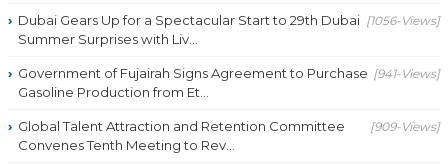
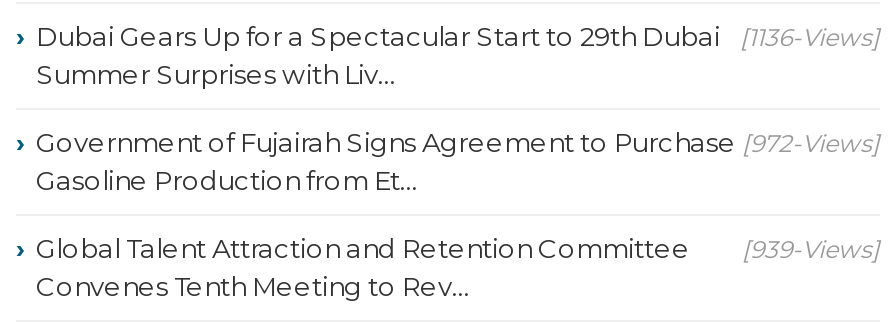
- Dubai Gears Up for a Spectacular Start to 29th Dubai [1056-Views]
+ Dubai Gears Up for a Spectacular Start to 29th Dubai [1136-Views]

- Government of Fujairah Signs Agreement to Purchase [941-Views]
+ Government of Fujairah Signs Agreement to Purchase [972-Views]

- Global Talent Attraction and Retention Committee [909-Views]
+ Global Talent Attraction and Retention Committee [939-Views]
